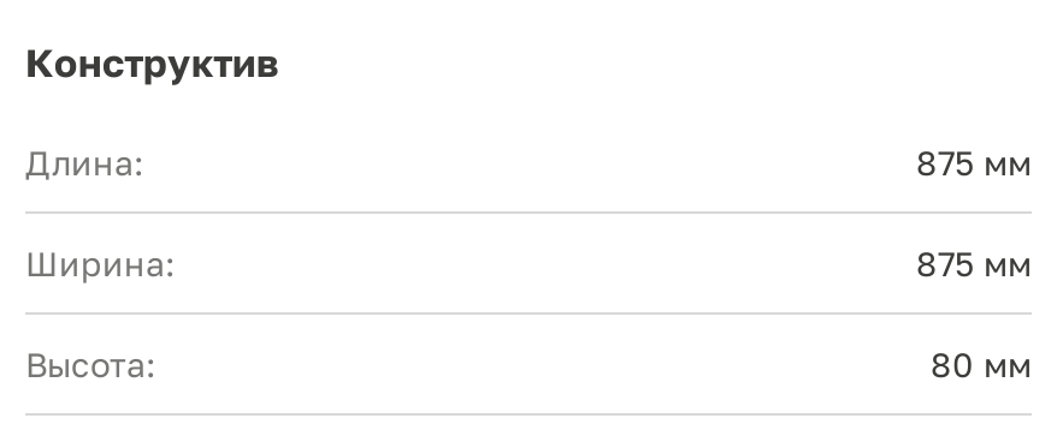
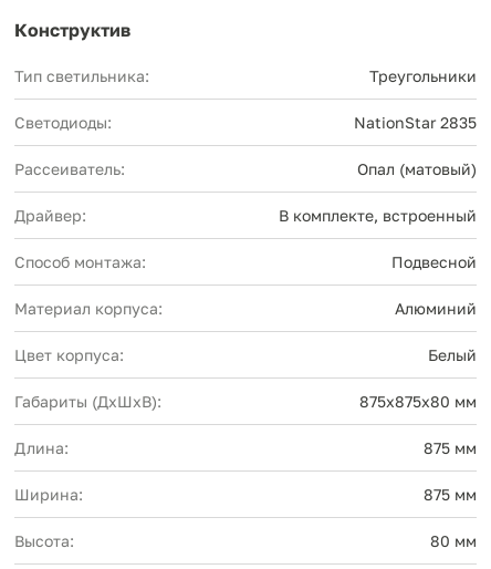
+ Тип светильника:
+ Треугольники
+ Светодиоды:
+ NationStar 2835
+ Рассеиватель:
+ Опал (матовый)
+ Драйвер:
+ В комплекте, встроенный
+ Способ монтажа:
+ Подвесной
+ Материал корпуса:
+ Алюминий
+ Цвет корпуса:
+ Белый
+ Габариты (ДхШхВ):
+ 875х875х80 мм
